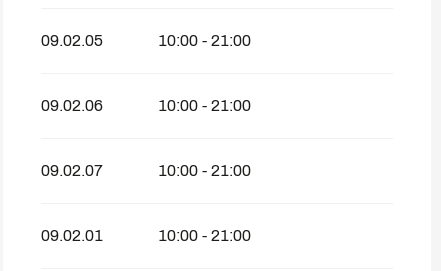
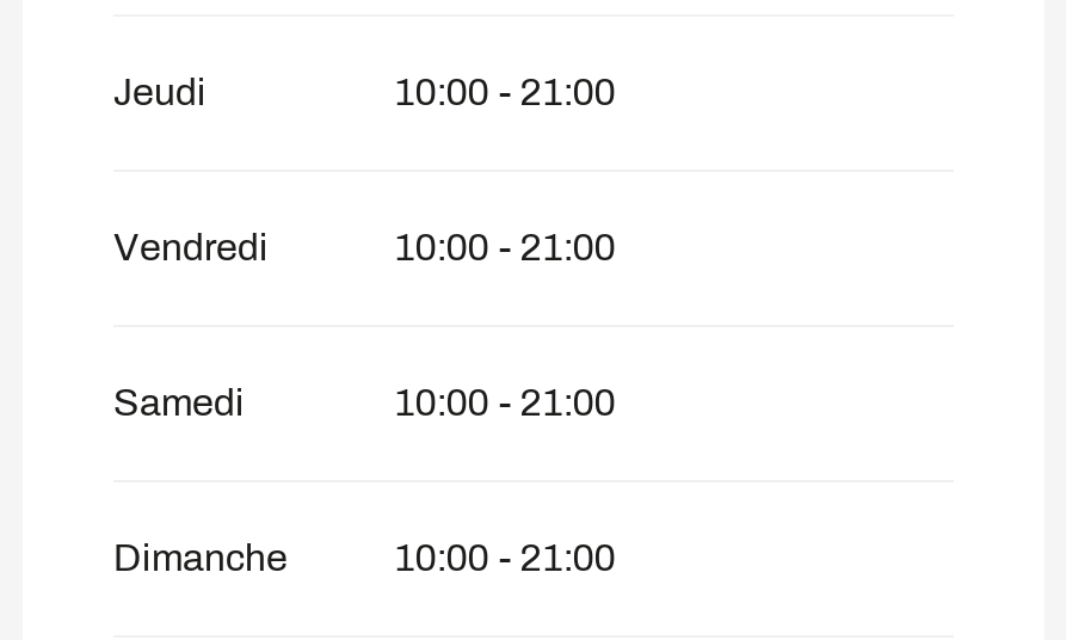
- 09.02.05
+ Jeudi

- 09.02.06
+ Vendredi

- 09.02.07
+ Samedi

- 09.02.01
+ Dimanche
